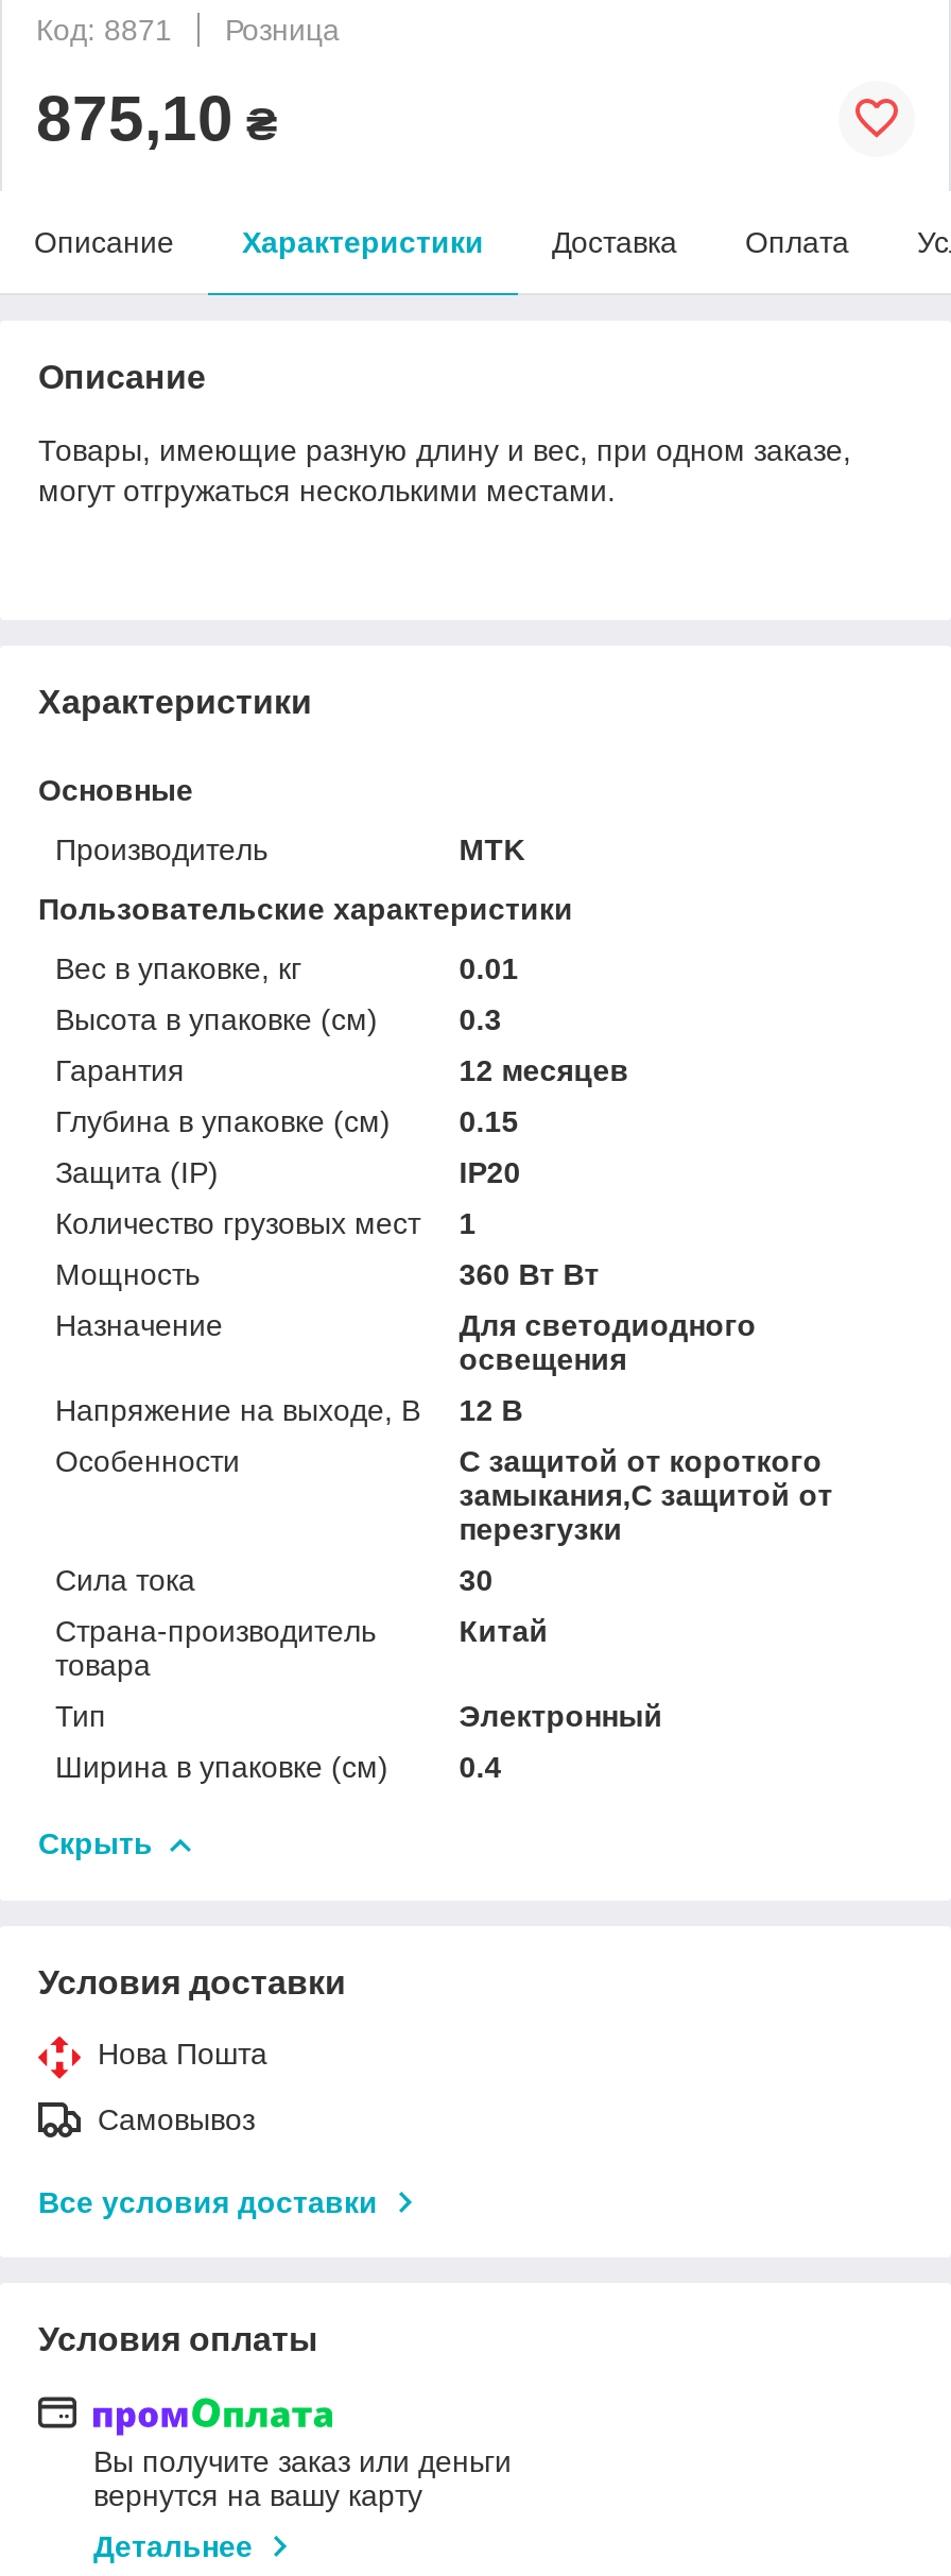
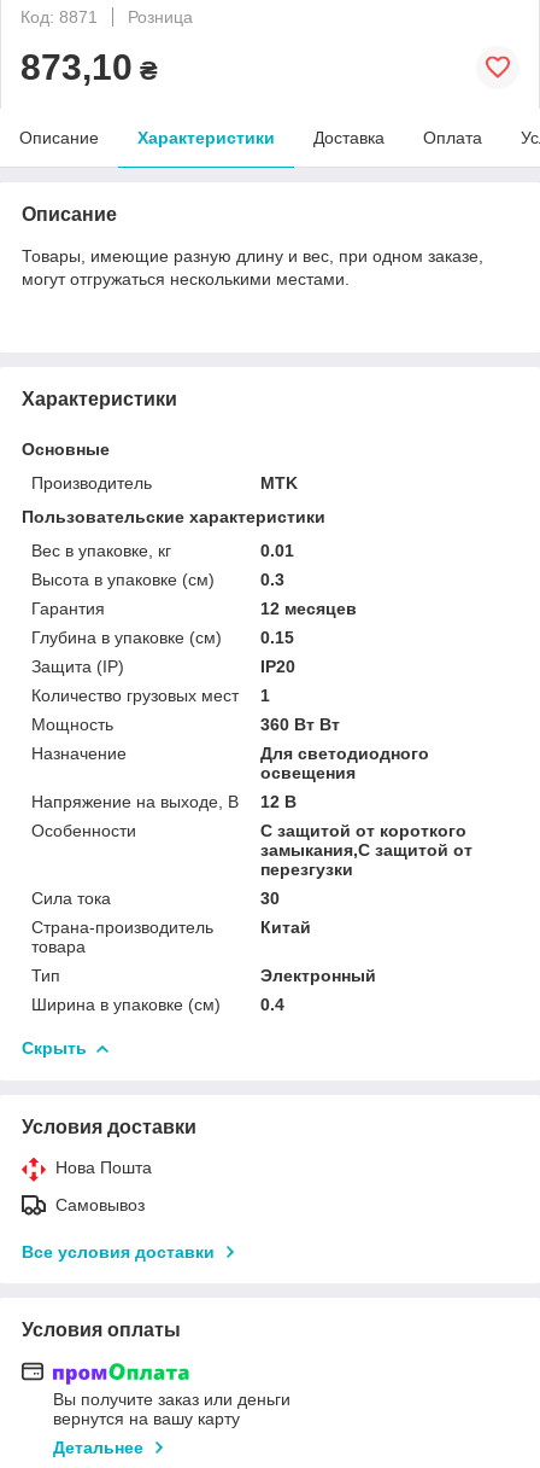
- 875,10 ₴
+ 873,10 ₴
